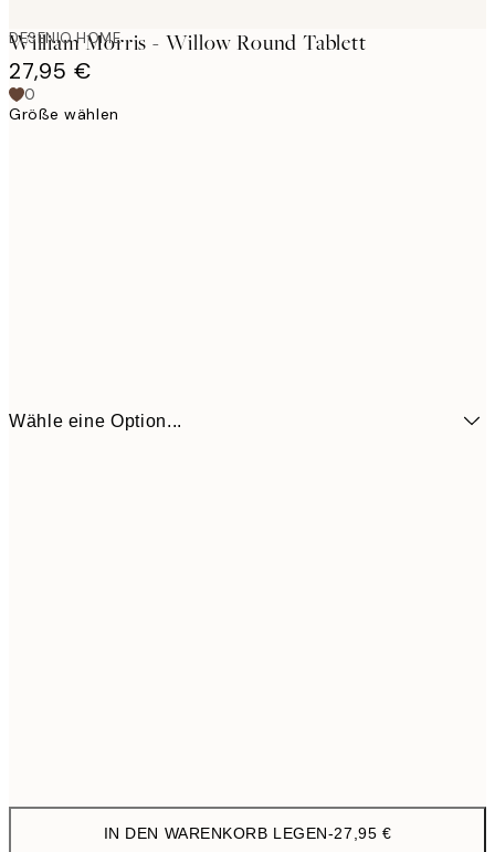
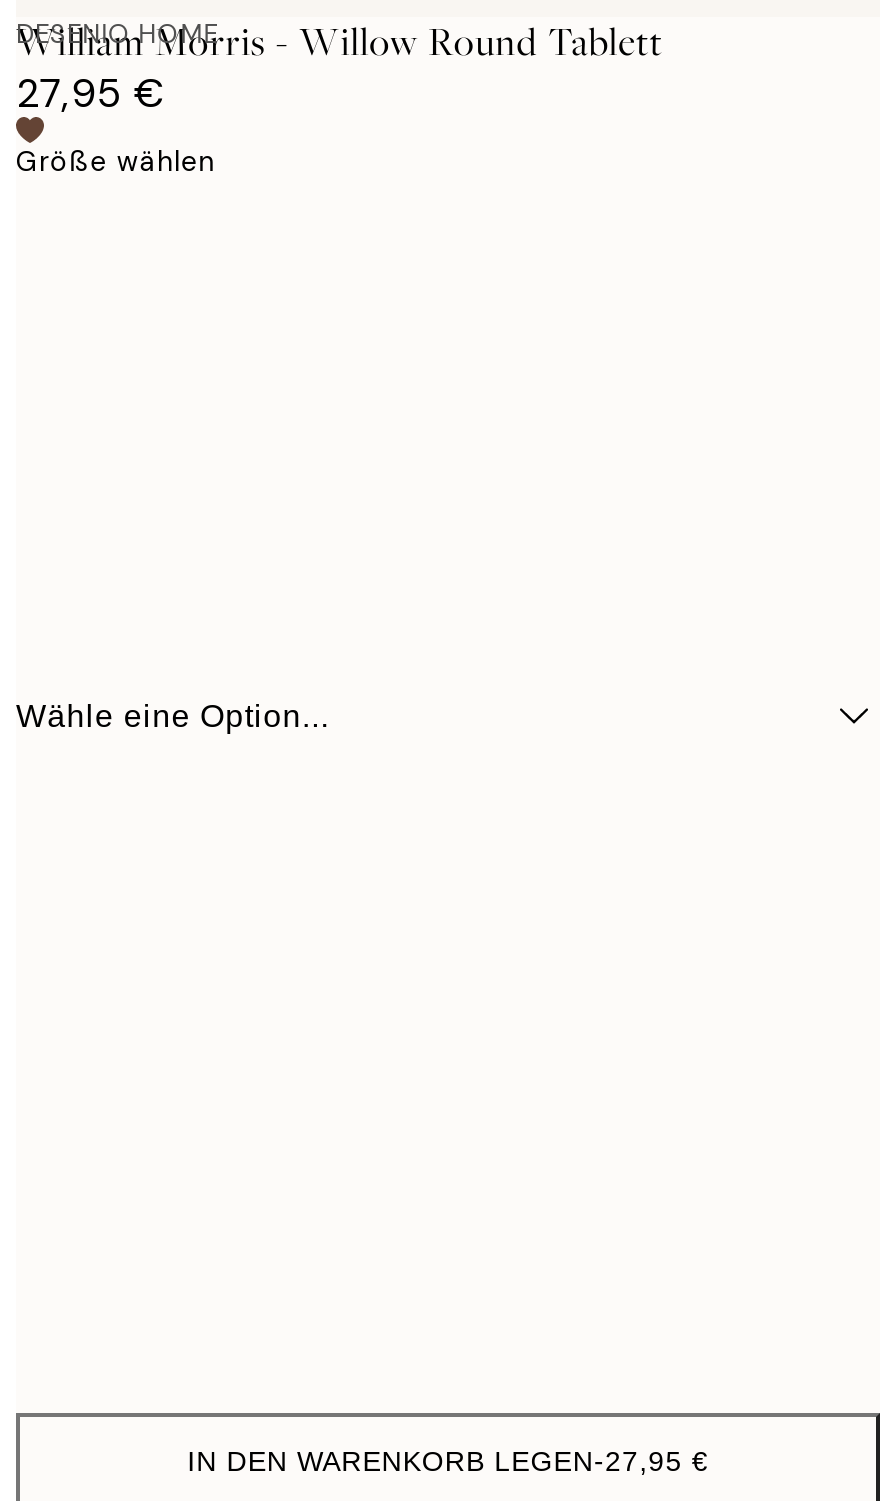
- 0
